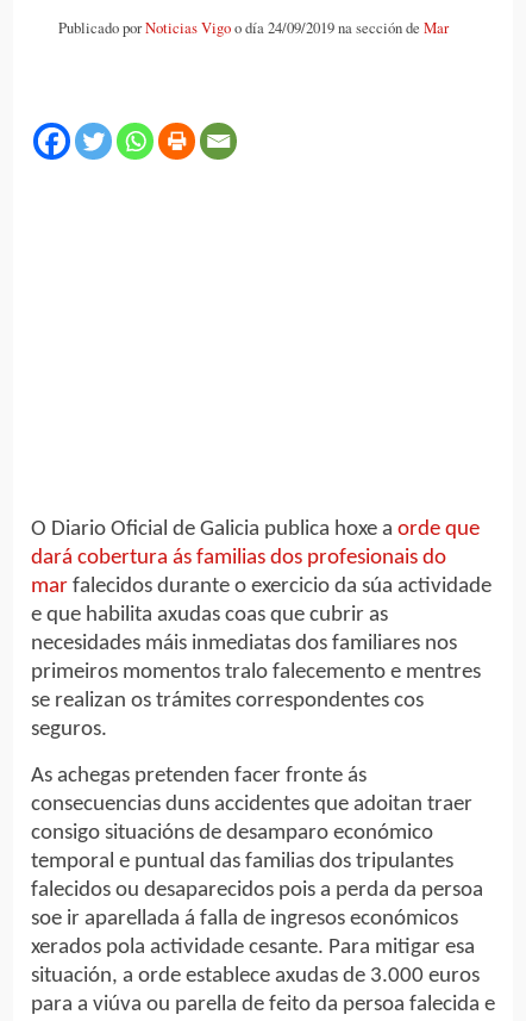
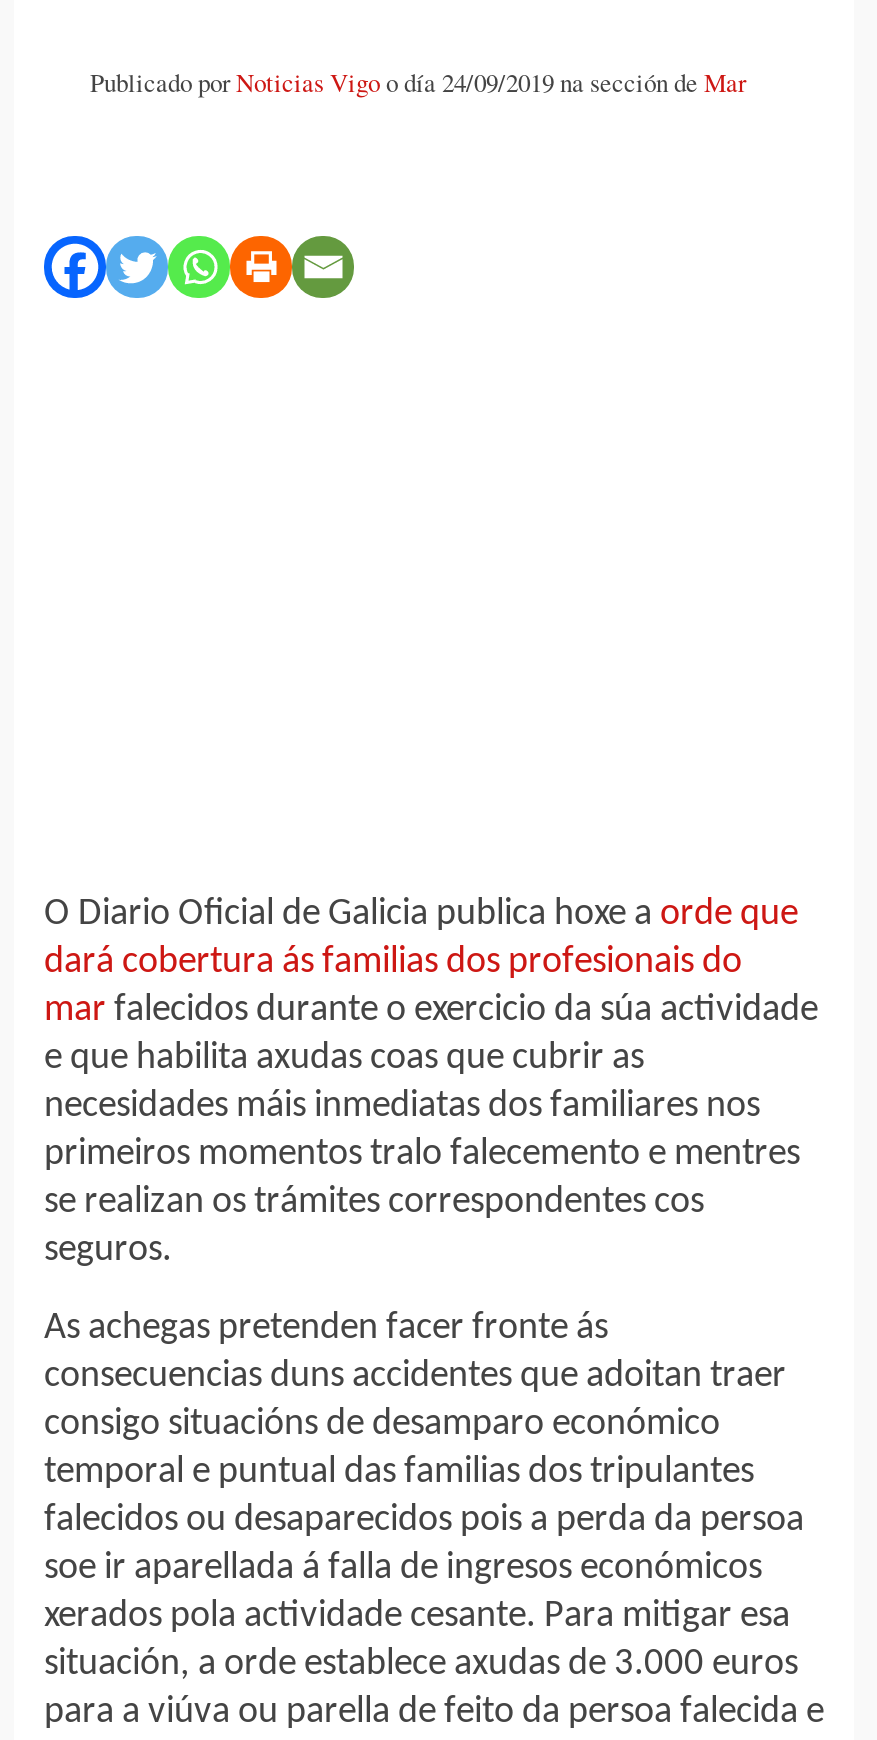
- [image]
+ [image]
